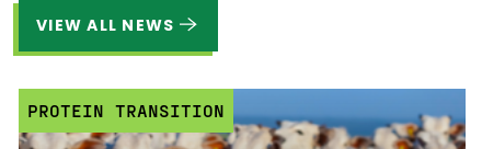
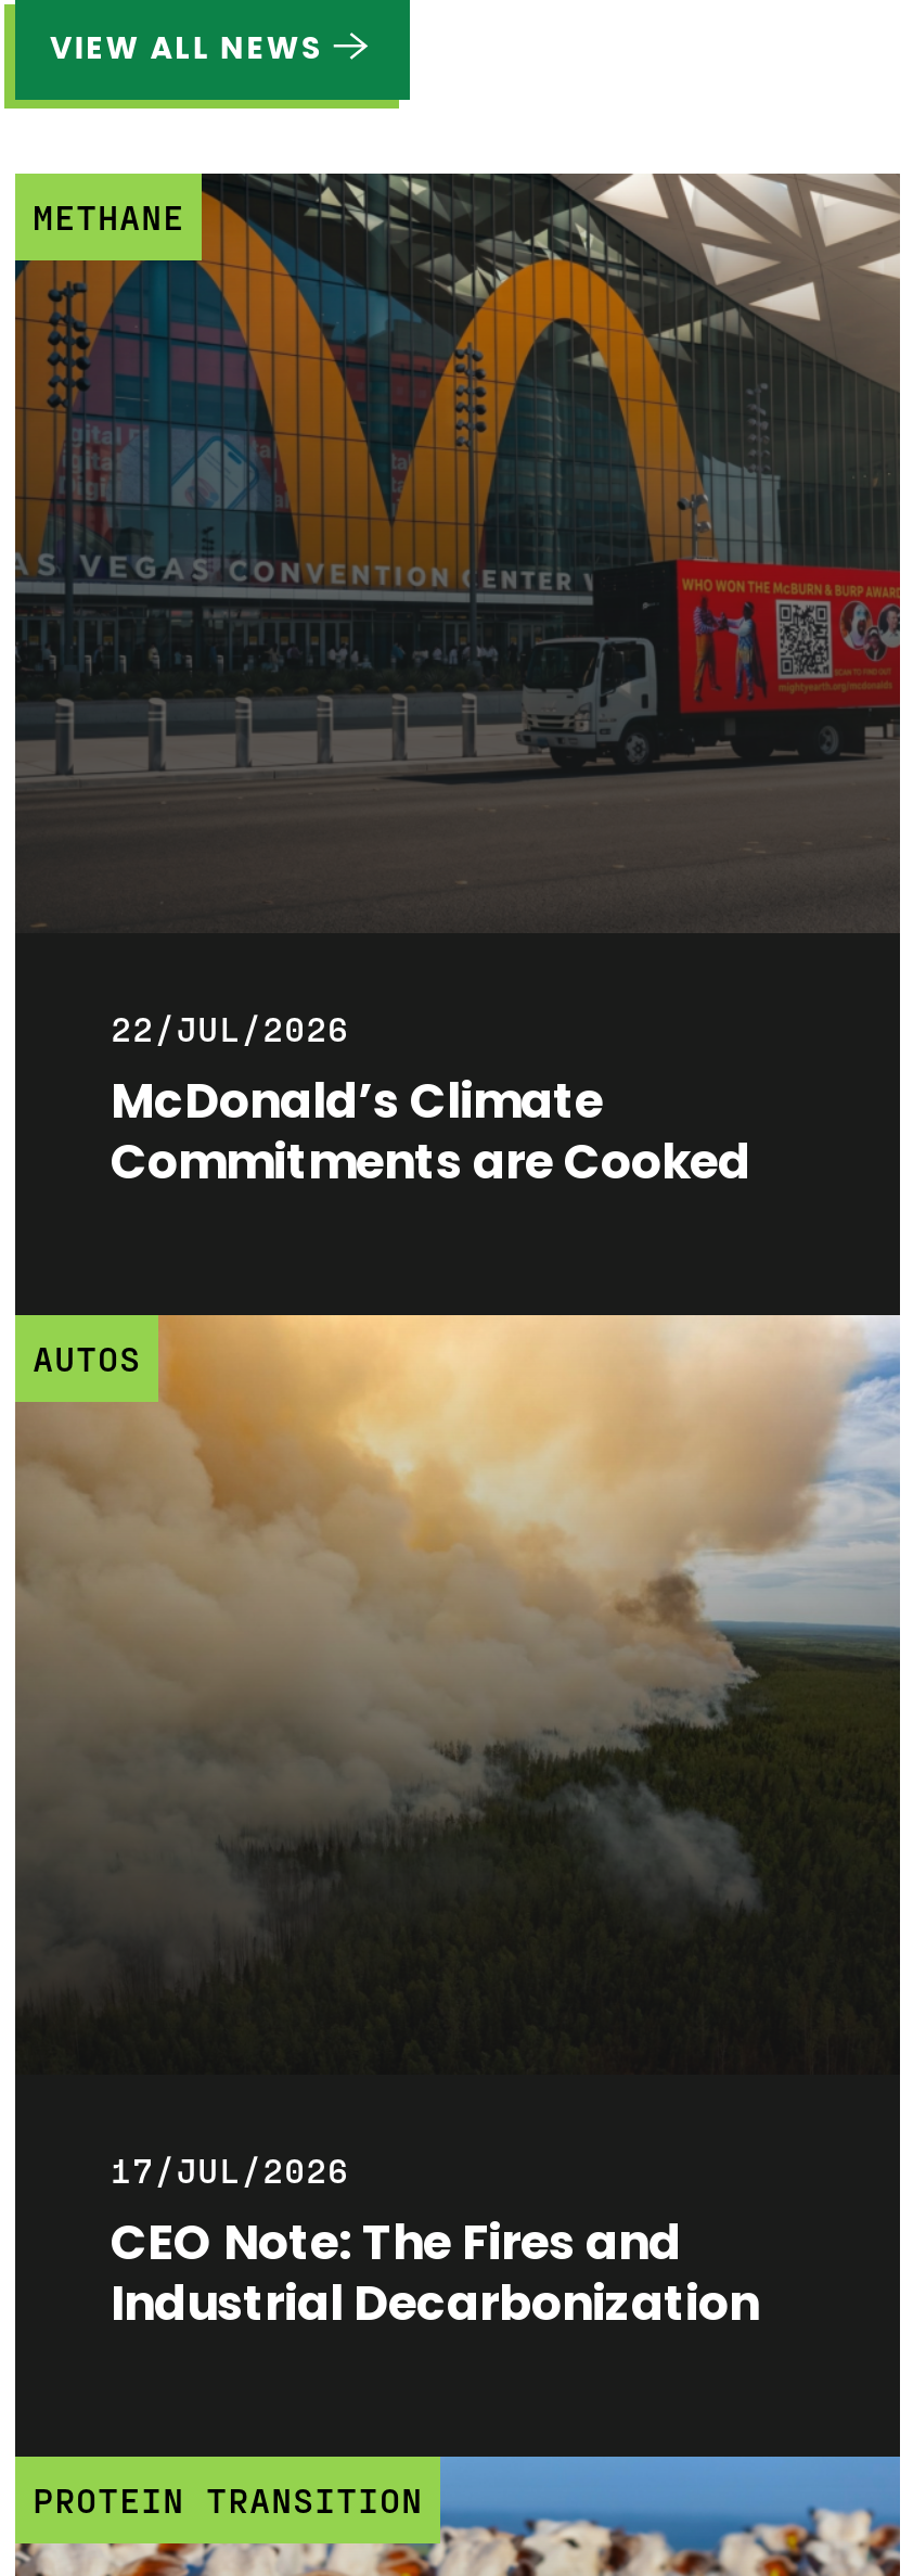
+ [image]
+ METHANE

+ 22/JUL/2026
+ McDonald’s Climate
+ Commitments are Cooked
+ AUTOS

+ 17/JUL/2026
+ CEO Note: The Fires and
+ Industrial Decarbonization
